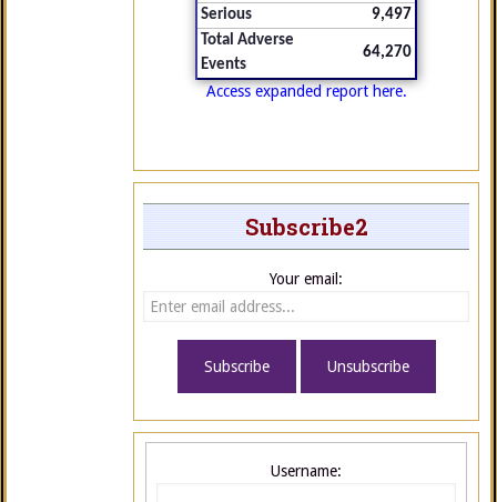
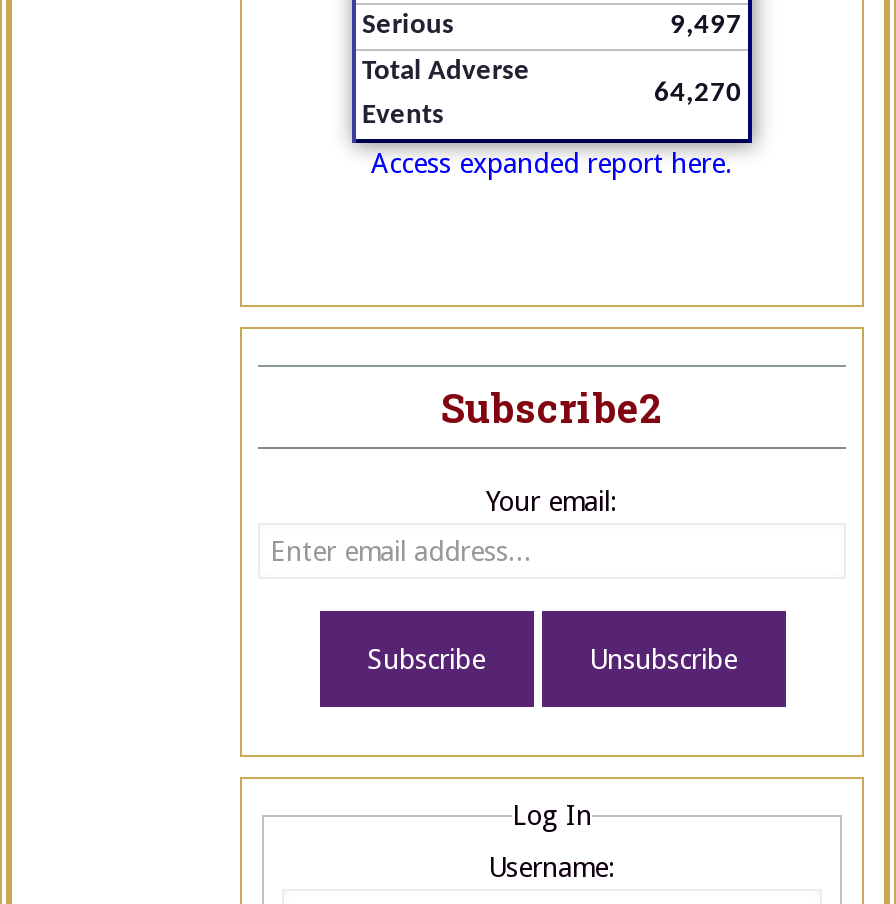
+ Log In
